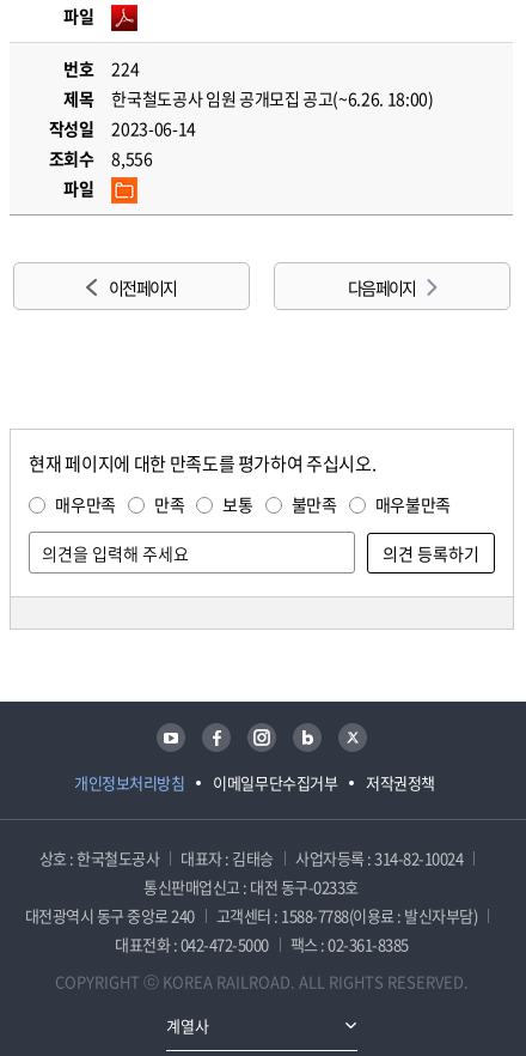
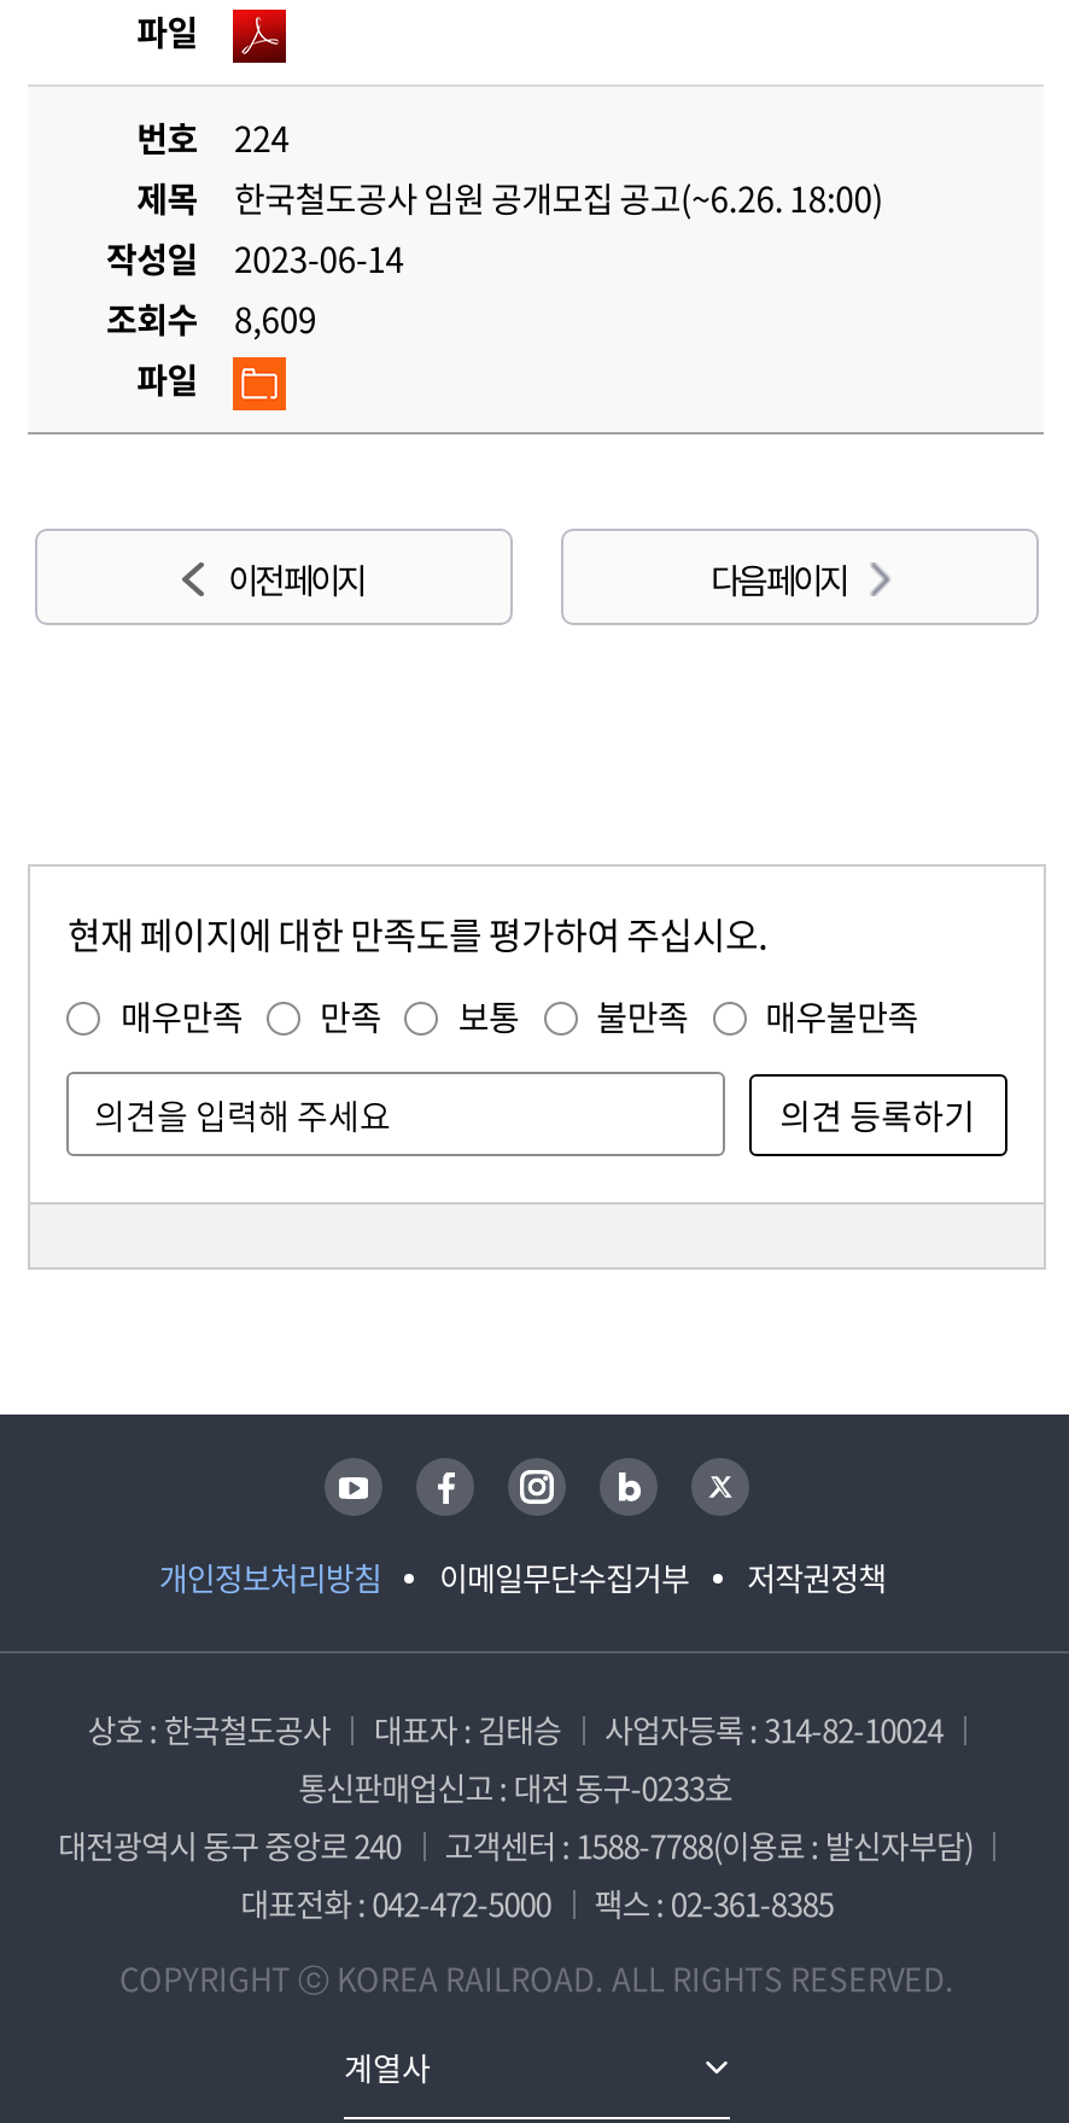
- 조회수 8,556
+ 조회수 8,609
